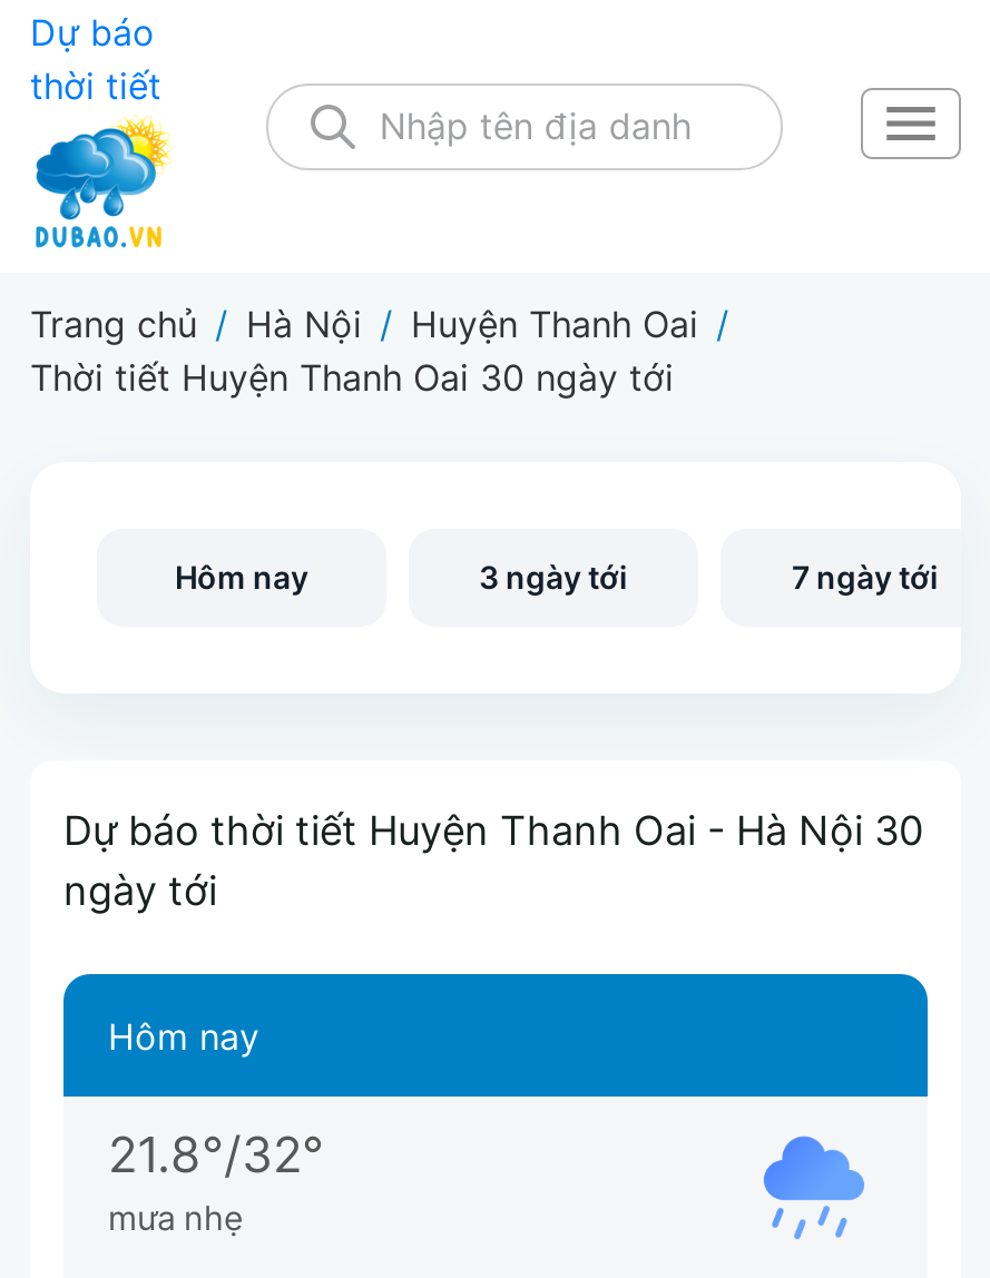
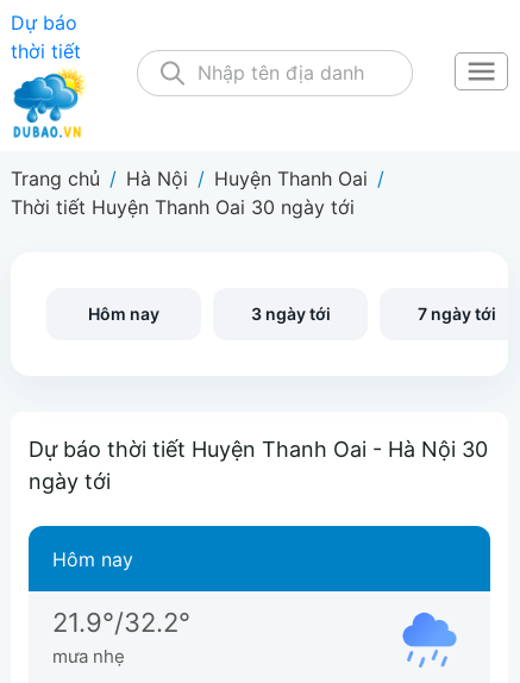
- 21.8°/32°
+ 21.9°/32.2°
